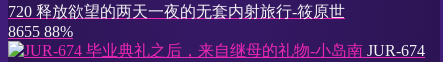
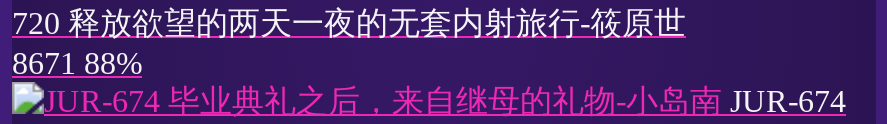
- 8655 88%
+ 8671 88%
